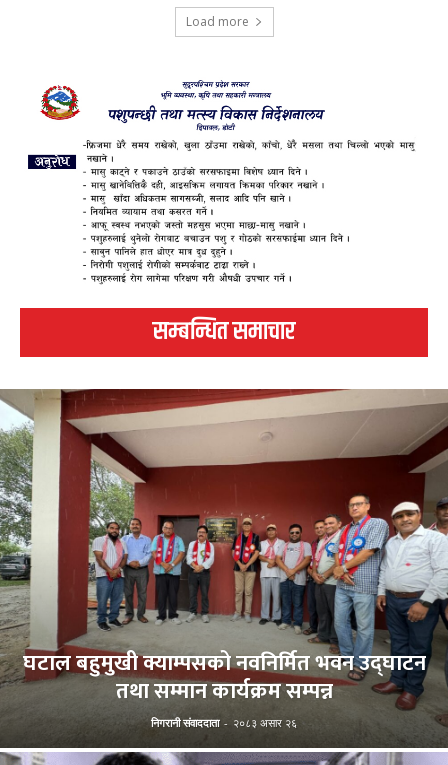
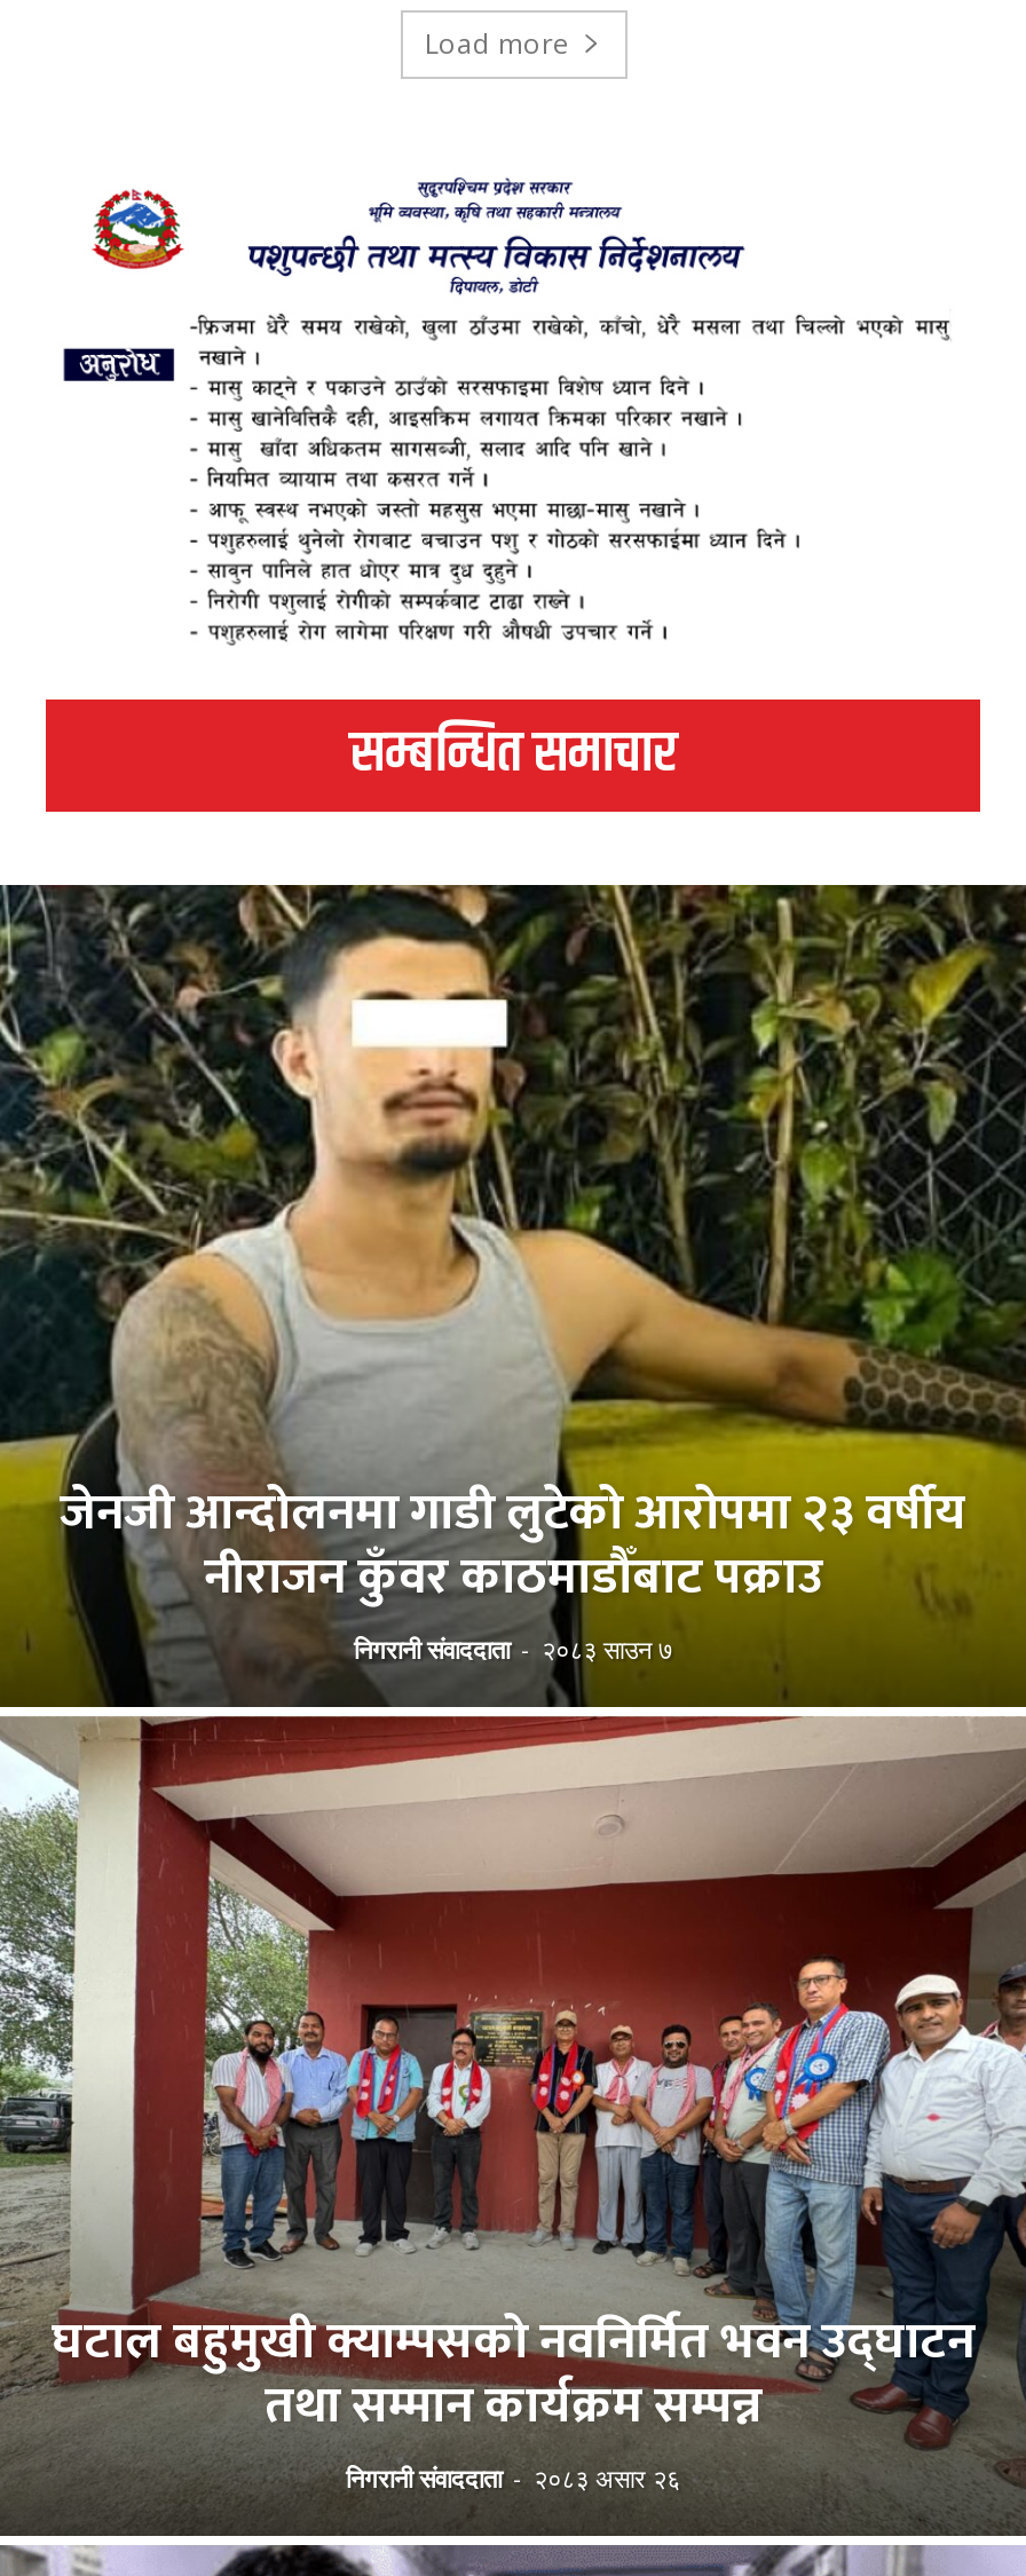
+ [image]
+ जेनजी आन्दोलनमा गाडी लुटेको आरोपमा २३ वर्षीय
+ नीराजन कुँवर काठमाडौँबाट पक्राउ
+ निगरानी संवाददाता - २०८३ साउन ७
